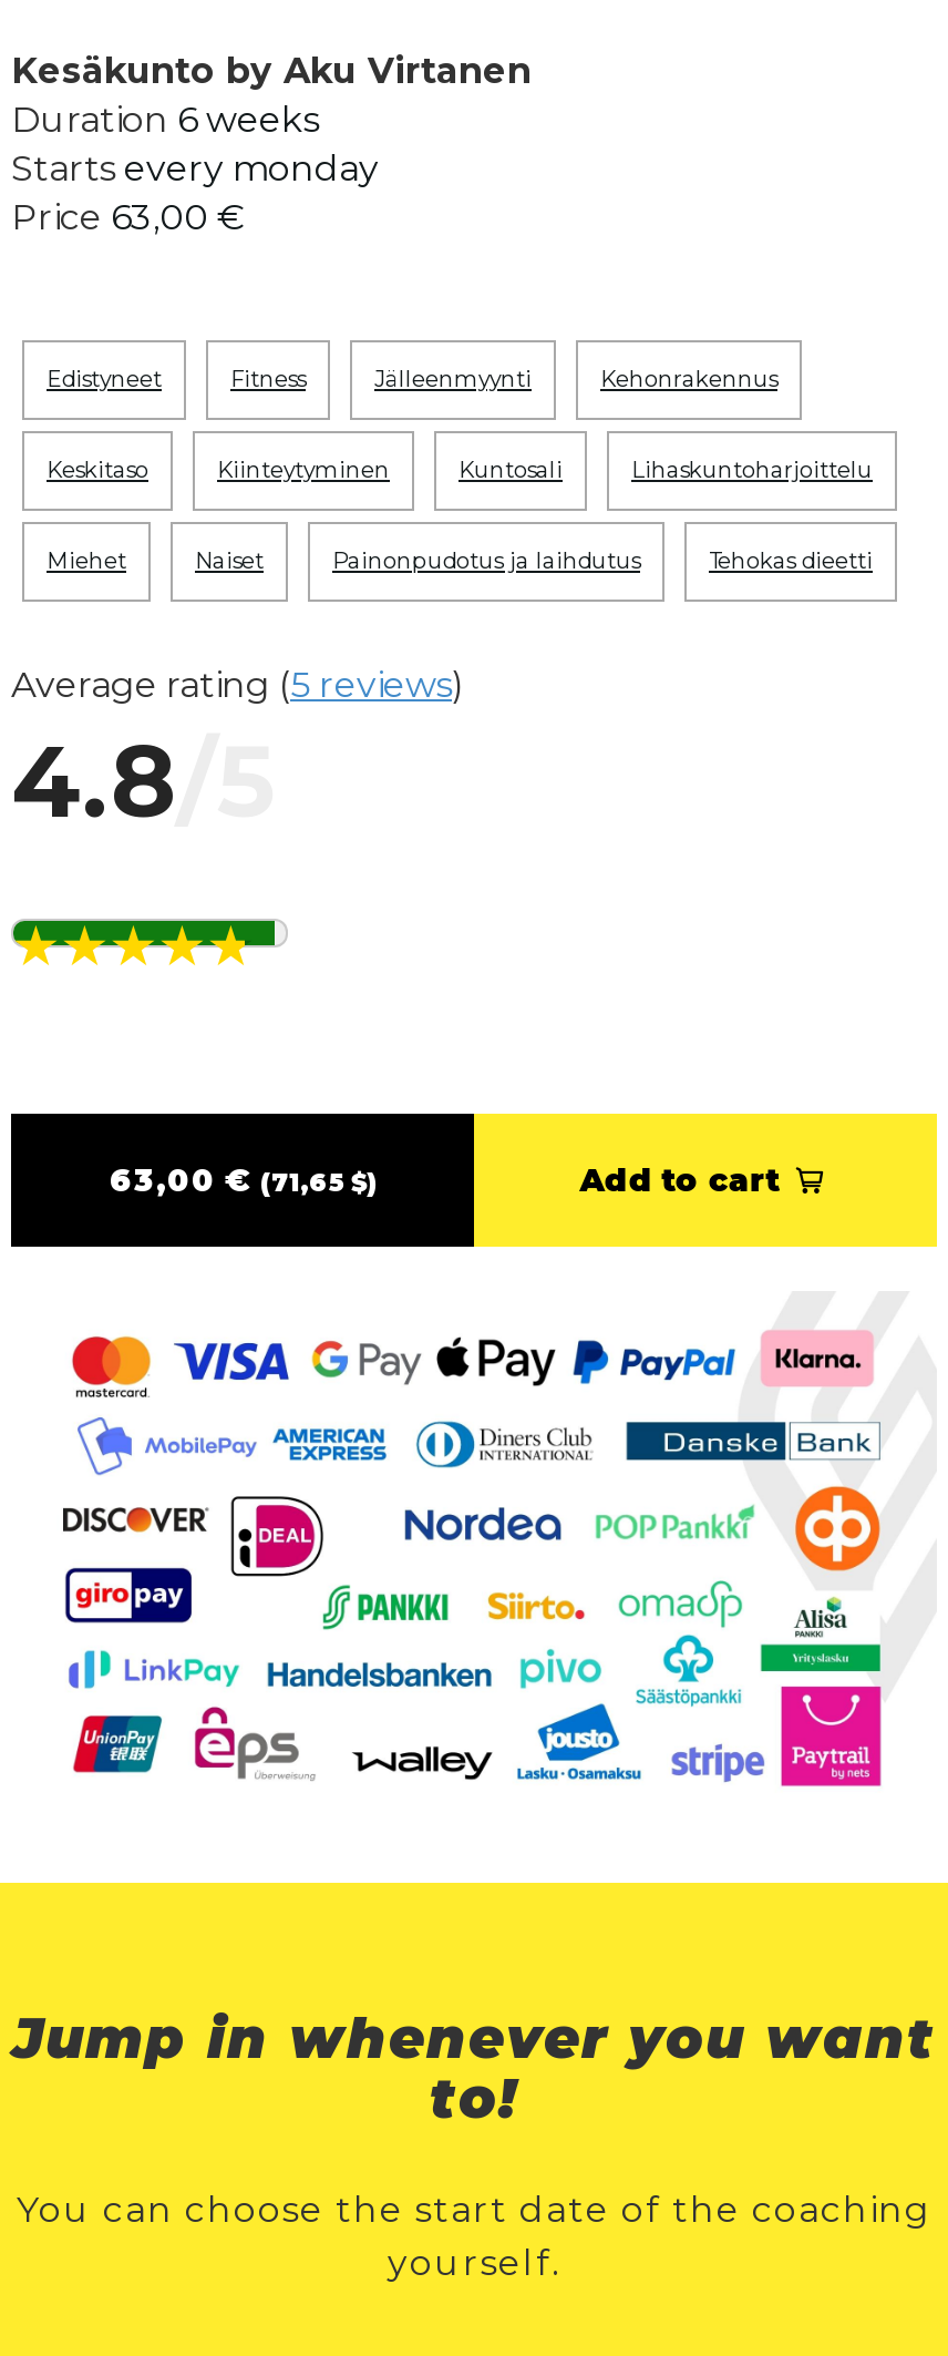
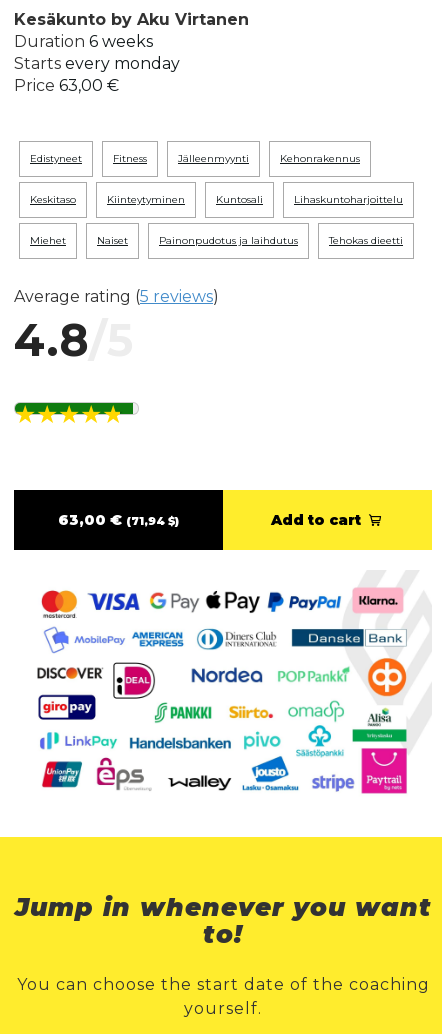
- 63,00 €(71,65 $)
+ 63,00 €(71,94 $)
